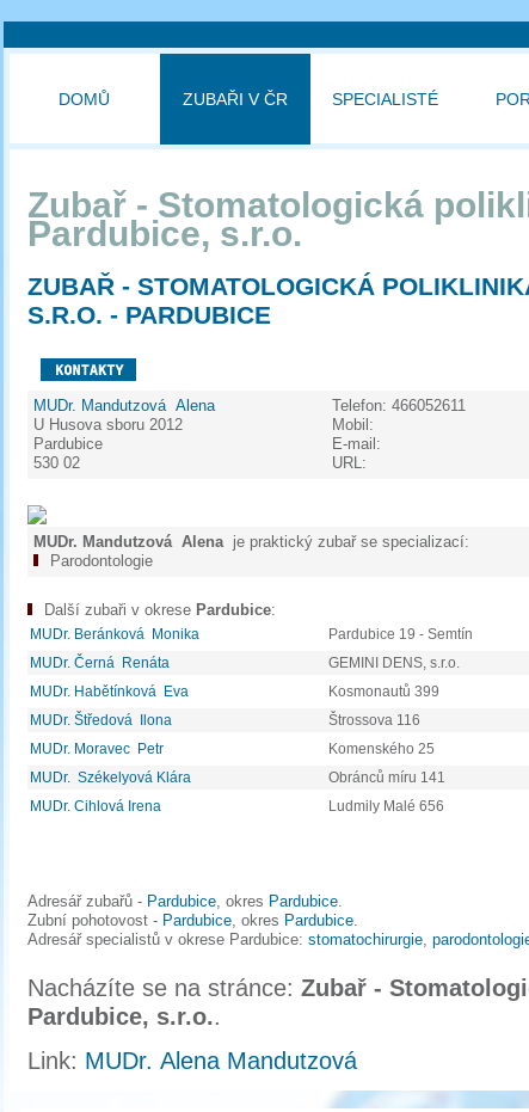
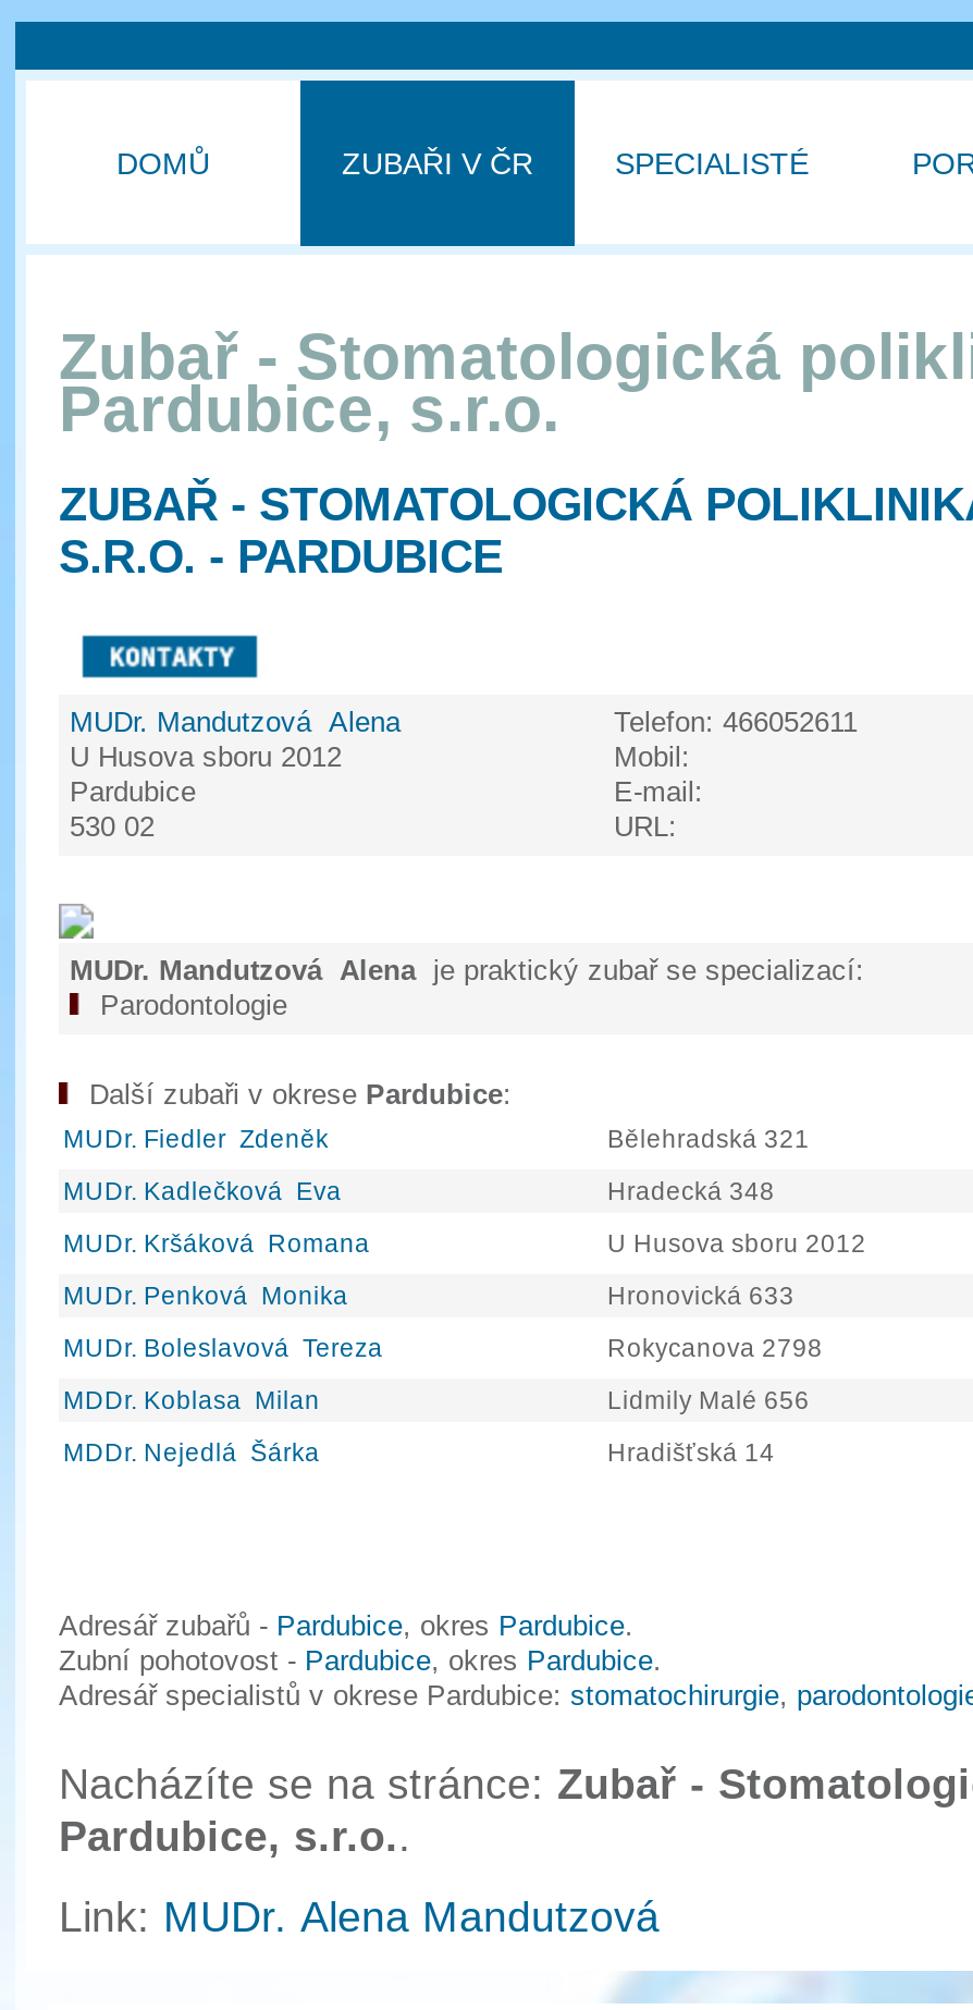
- MUDr. Beránková Monika
- Pardubice 19 - Semtín
+ MUDr. Fiedler Zdeněk
+ Bělehradská 321

- MUDr. Černá Renáta
- GEMINI DENS, s.r.o.
+ MUDr. Kadlečková Eva
+ Hradecká 348

- MUDr. Habětínková Eva
- Kosmonautů 399
+ MUDr. Kršáková Romana
+ U Husova sboru 2012

- MUDr. Štředová Ilona
- Štrossova 116
+ MUDr. Penková Monika
+ Hronovická 633

- MUDr. Moravec Petr
- Komenského 25
+ MUDr. Boleslavová Tereza
+ Rokycanova 2798

- MUDr. Székelyová Klára
- Obránců míru 141
+ MDDr. Koblasa Milan
+ Lidmily Malé 656

- MUDr. Cihlová Irena
- Ludmily Malé 656
+ MDDr. Nejedlá Šárka
+ Hradišťská 14
